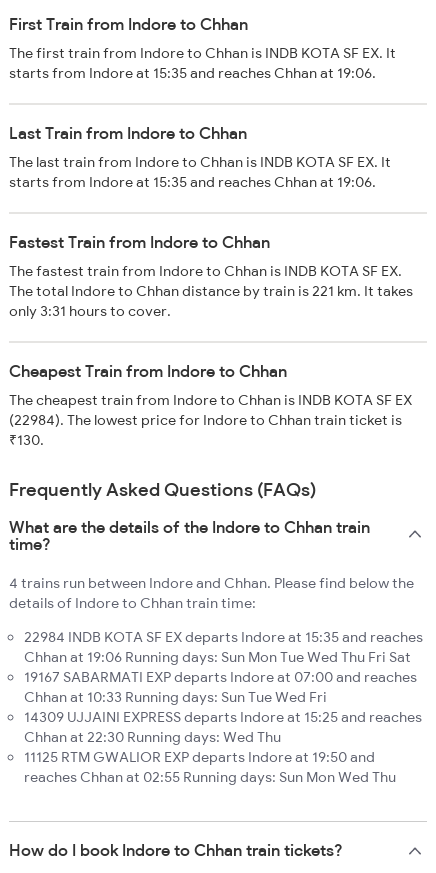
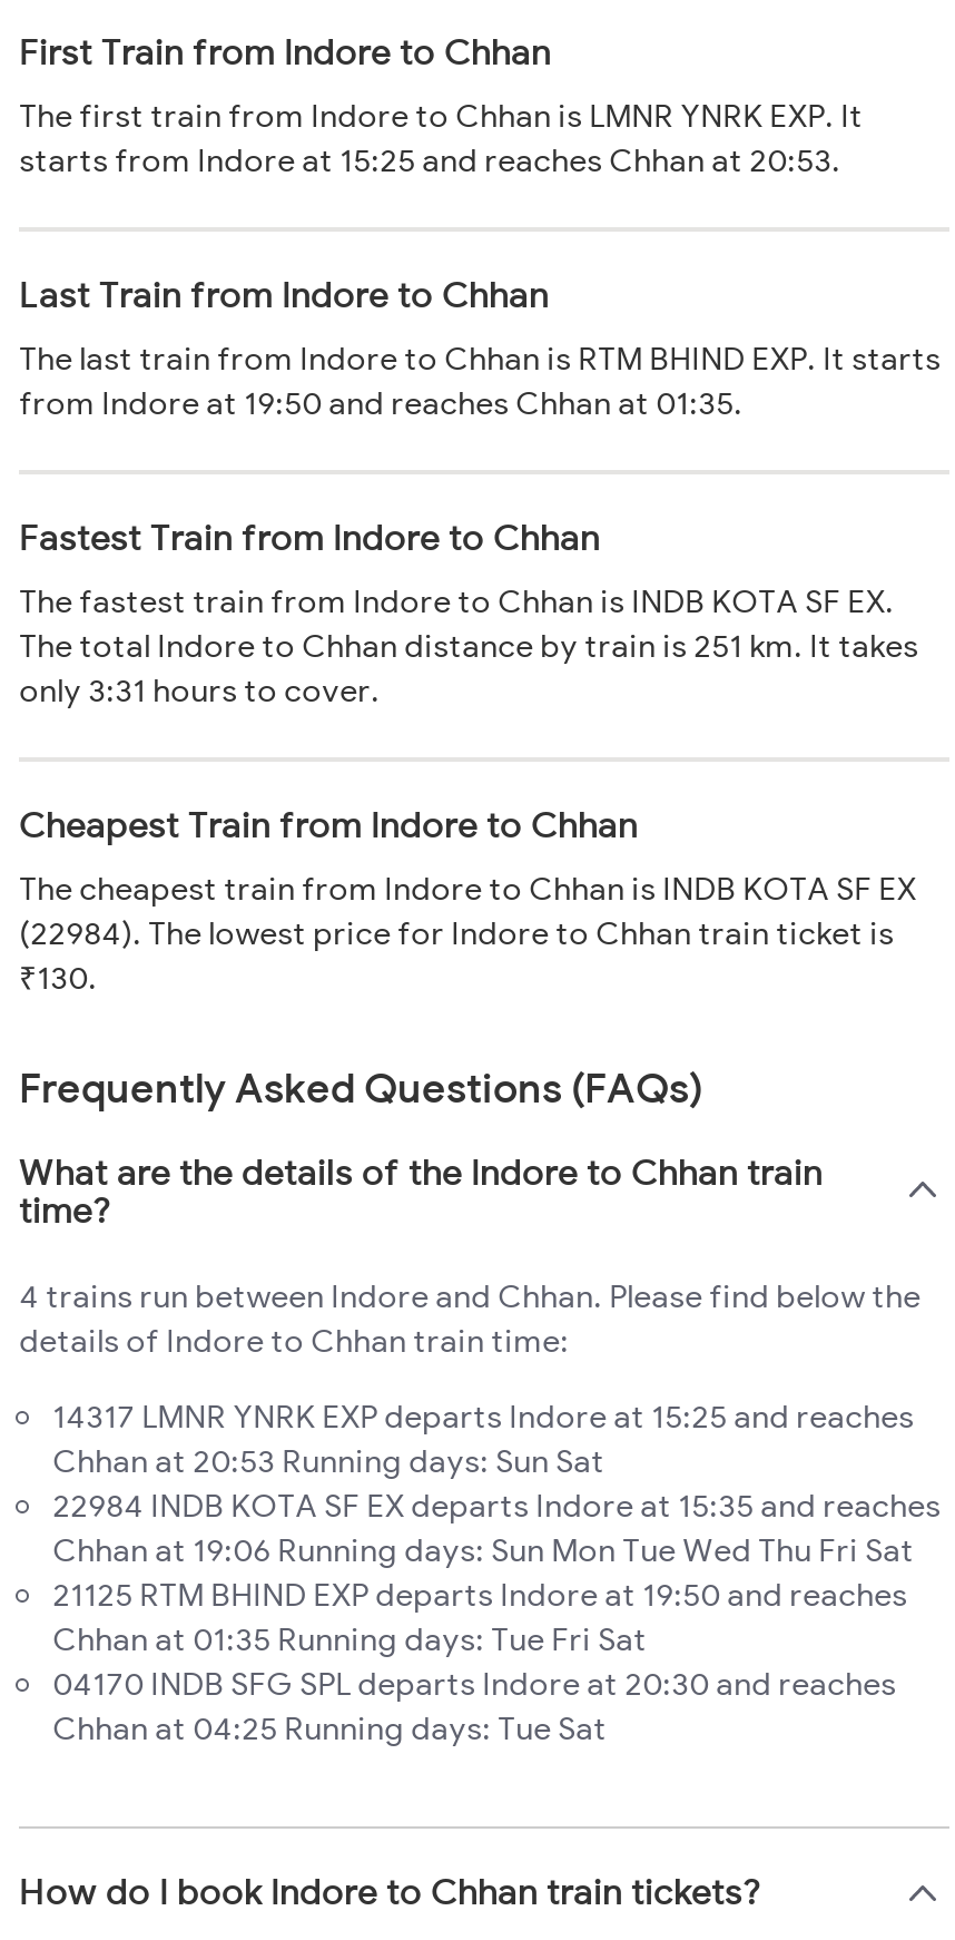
- The first train from Indore to Chhan is INDB KOTA SF EX. It
- starts from Indore at 15:35 and reaches Chhan at 19:06.
+ The first train from Indore to Chhan is LMNR YNRK EXP. It
+ starts from Indore at 15:25 and reaches Chhan at 20:53.

- The last train from Indore to Chhan is INDB KOTA SF EX. It
- starts from Indore at 15:35 and reaches Chhan at 19:06.
+ The last train from Indore to Chhan is RTM BHIND EXP. It starts
+ from Indore at 19:50 and reaches Chhan at 01:35.

- The total Indore to Chhan distance by train is 221 km. It takes
+ The total Indore to Chhan distance by train is 251 km. It takes

+ 14317 LMNR YNRK EXP departs Indore at 15:25 and reaches
+ Chhan at 20:53 Running days: Sun Sat

moved down: 22984 INDB KOTA SF EX departs Indore at 15:35 and reaches | Chhan at 19:06 Running days: Sun Mon Tue Wed Thu Fri Sat

- 19167 SABARMATI EXP departs Indore at 07:00 and reaches
- Chhan at 10:33 Running days: Sun Tue Wed Fri
- 14309 UJJAINI EXPRESS departs Indore at 15:25 and reaches
- Chhan at 22:30 Running days: Wed Thu
- 11125 RTM GWALIOR EXP departs Indore at 19:50 and
- reaches Chhan at 02:55 Running days: Sun Mon Wed Thu
+ 21125 RTM BHIND EXP departs Indore at 19:50 and reaches
+ Chhan at 01:35 Running days: Tue Fri Sat
+ 04170 INDB SFG SPL departs Indore at 20:30 and reaches
+ Chhan at 04:25 Running days: Tue Sat
